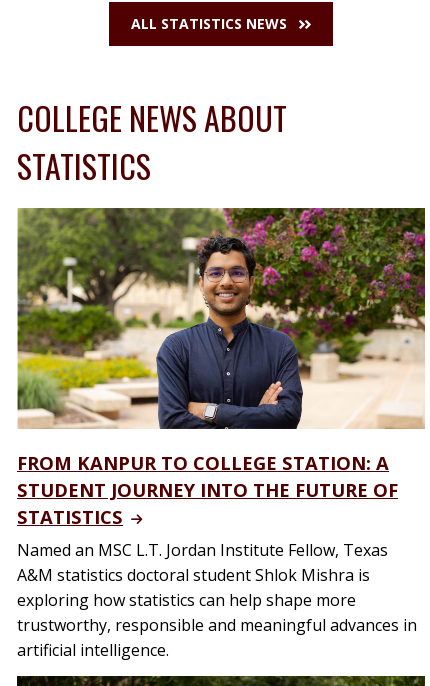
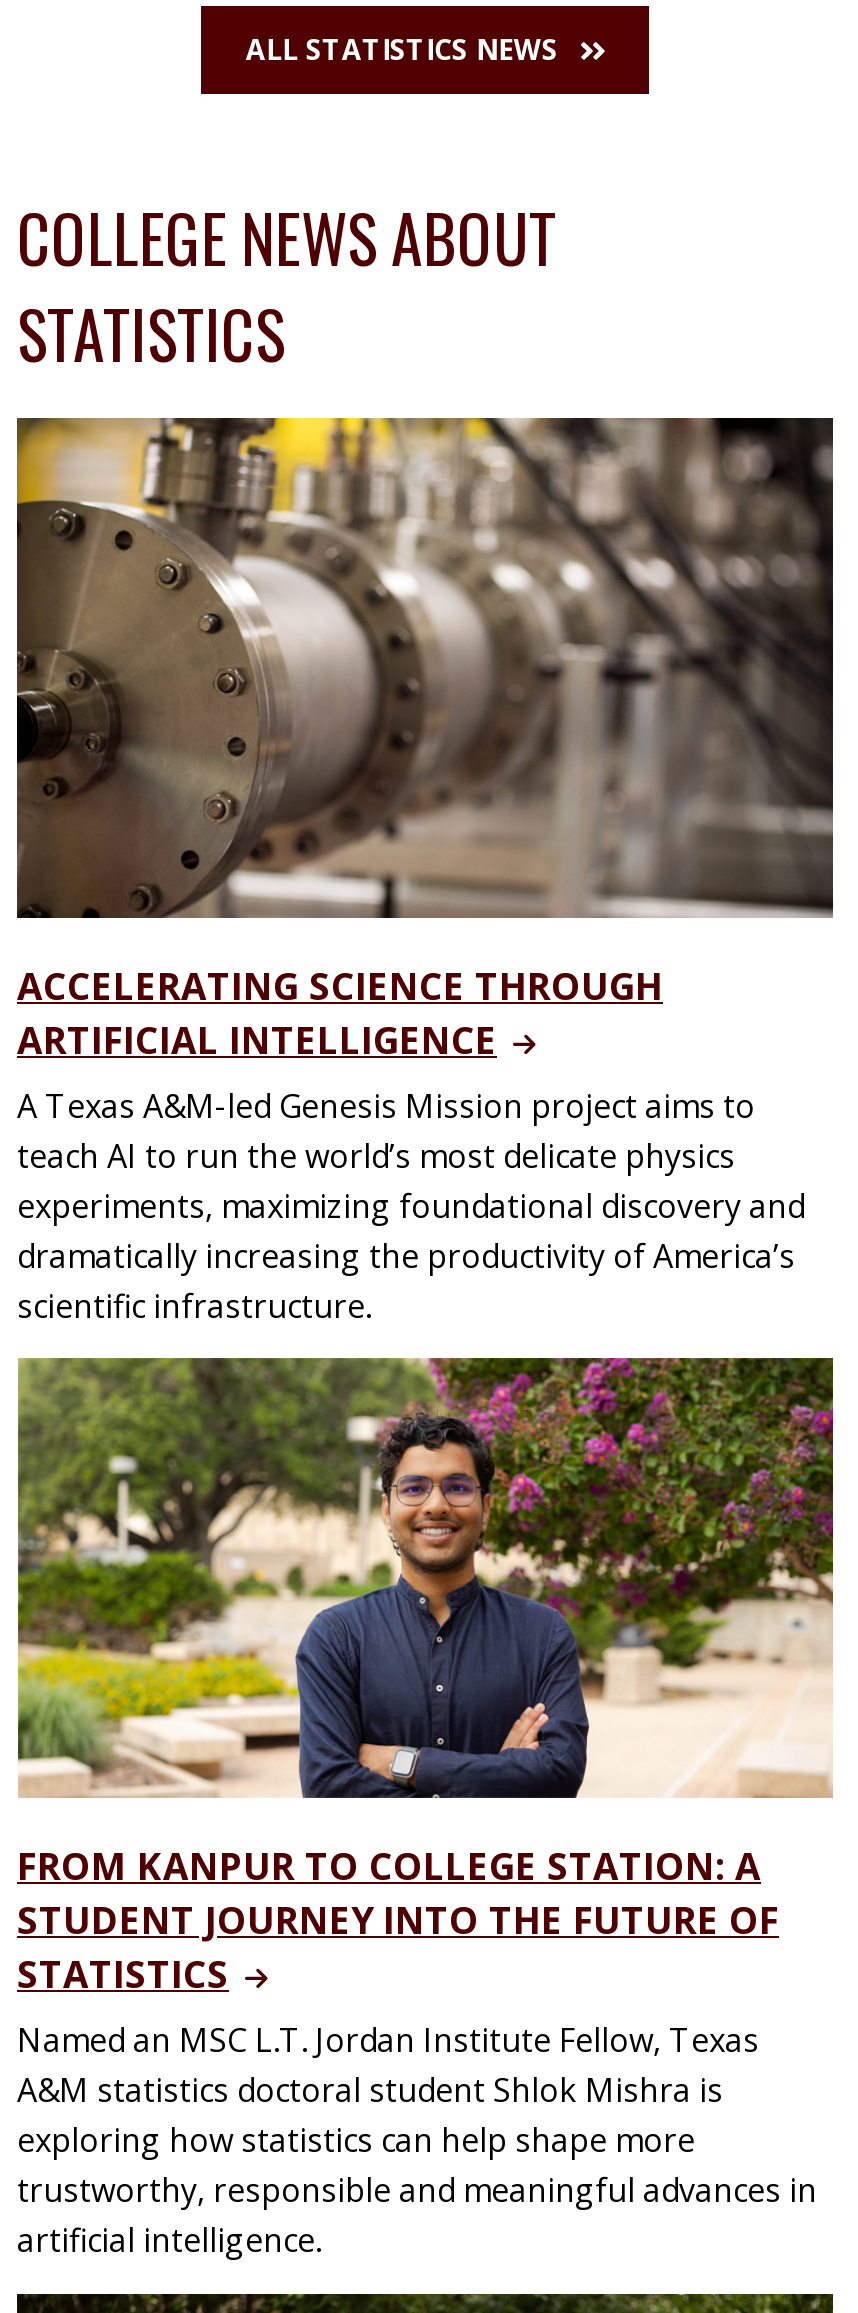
+ [image]
+ ACCELERATING SCIENCE THROUGH
+ ARTIFICIAL INTELLIGENCE
+ A Texas A&M-led Genesis Mission project aims to
+ teach AI to run the world’s most delicate physics
+ experiments, maximizing foundational discovery and
+ dramatically increasing the productivity of America’s
+ scientific infrastructure.
